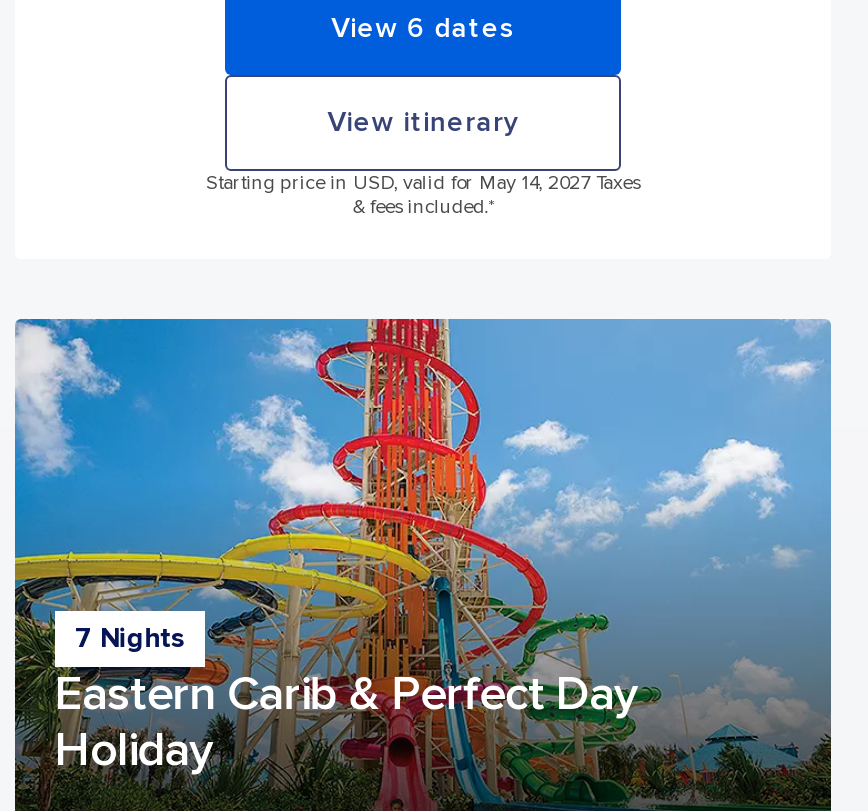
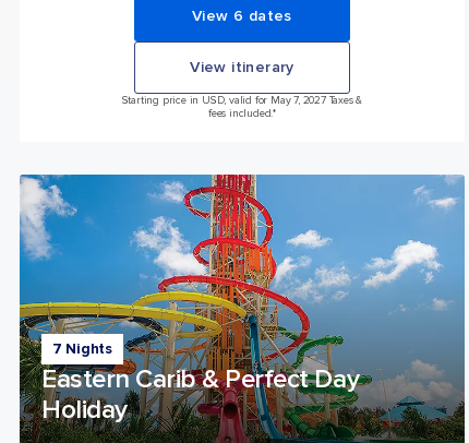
- Starting price in USD, valid for May 14, 2027 Taxes
- & fees included.*
+ Starting price in USD, valid for May 7, 2027 Taxes &
+ fees included.*
